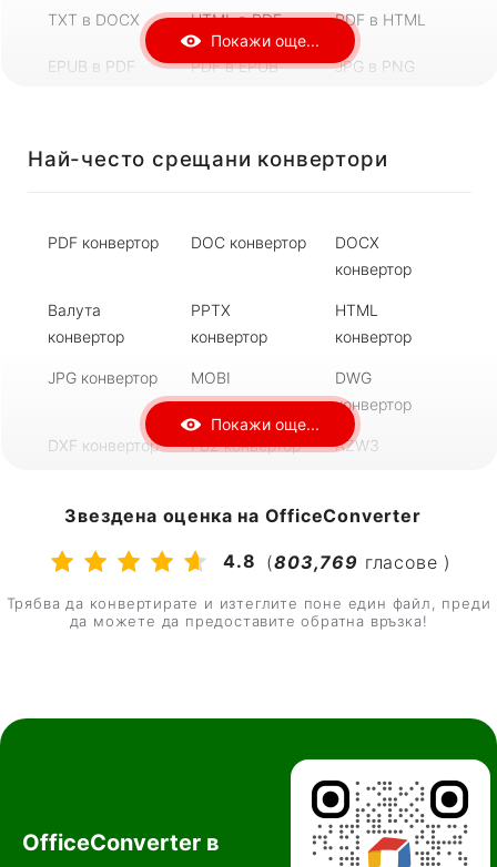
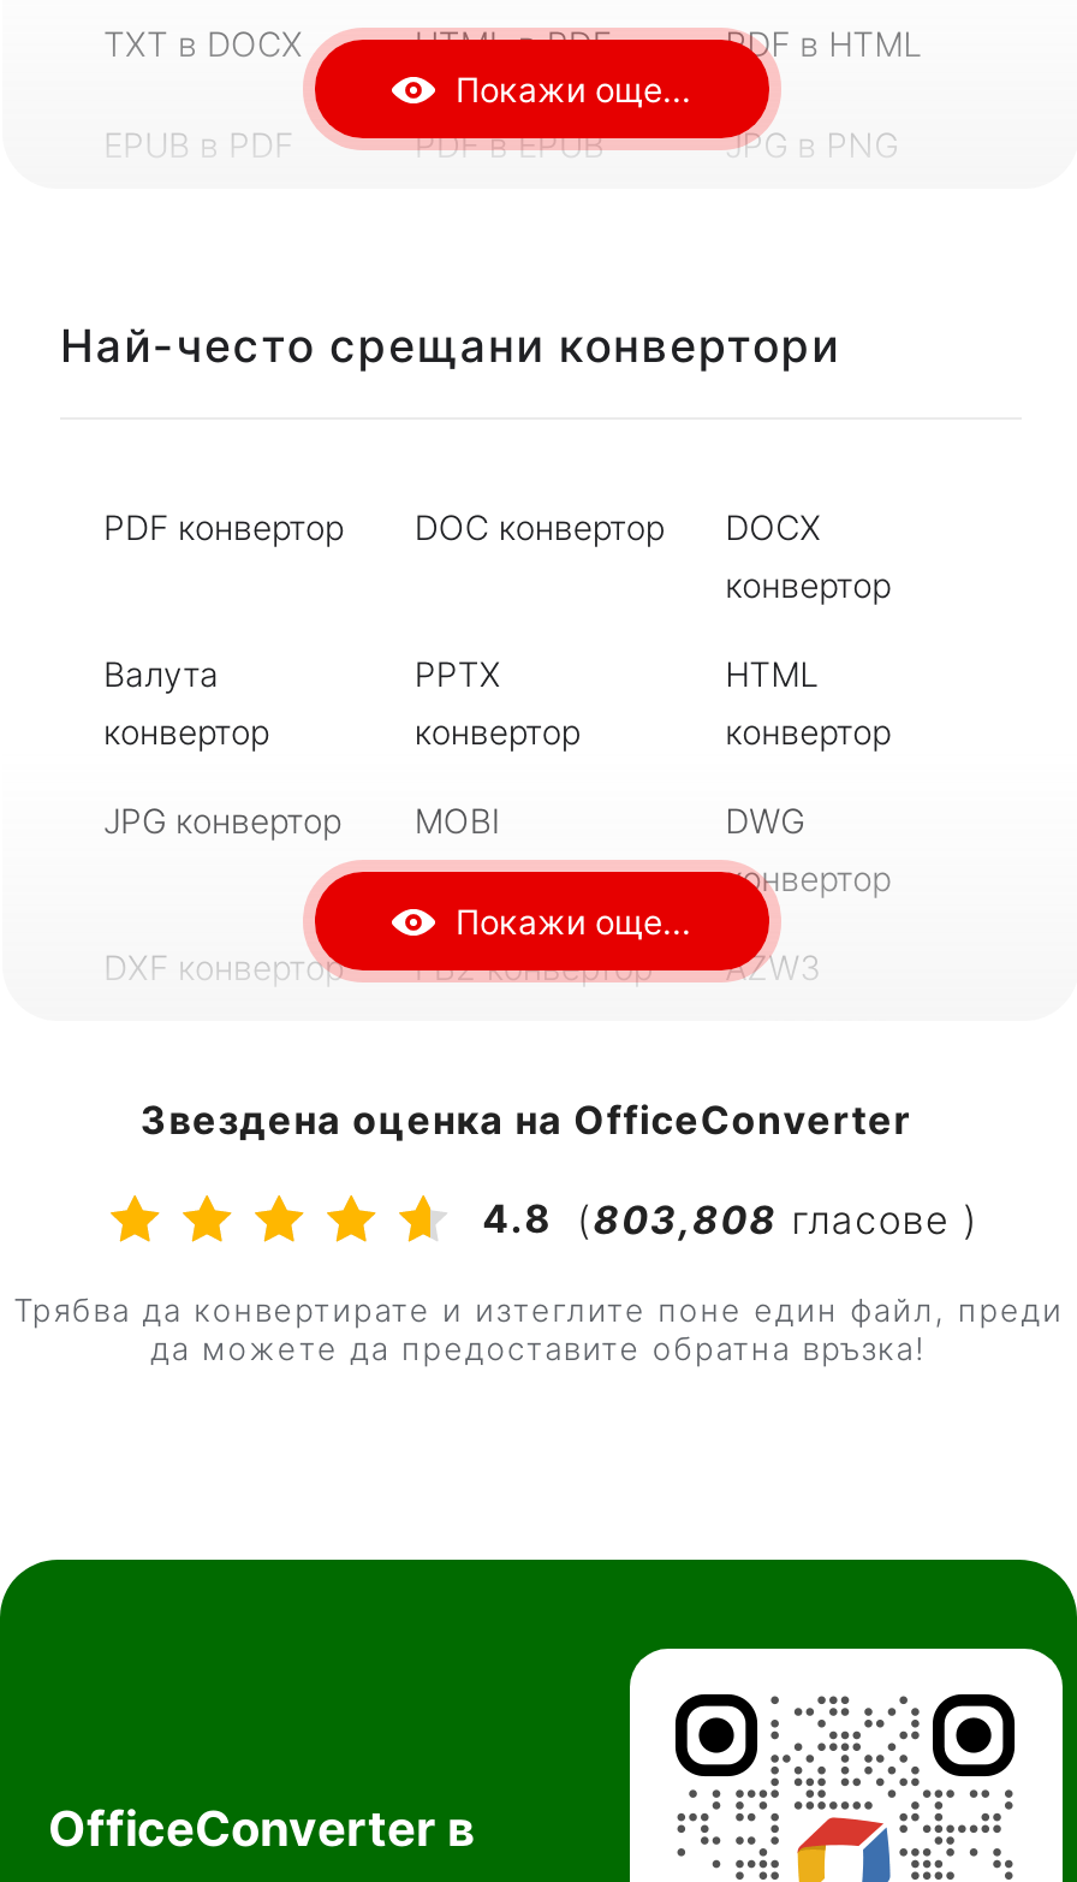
- 4.8 (803,769 гласове )
+ 4.8 (803,808 гласове )
